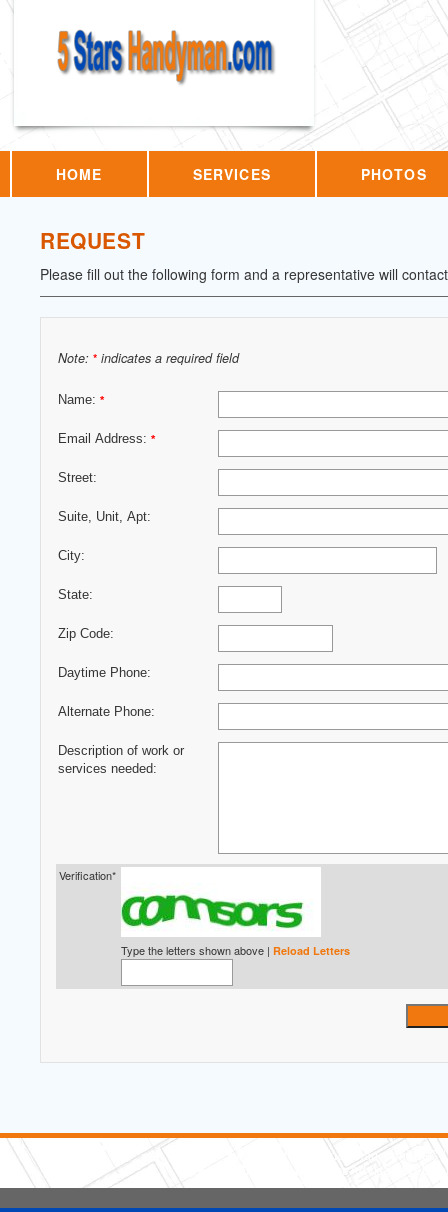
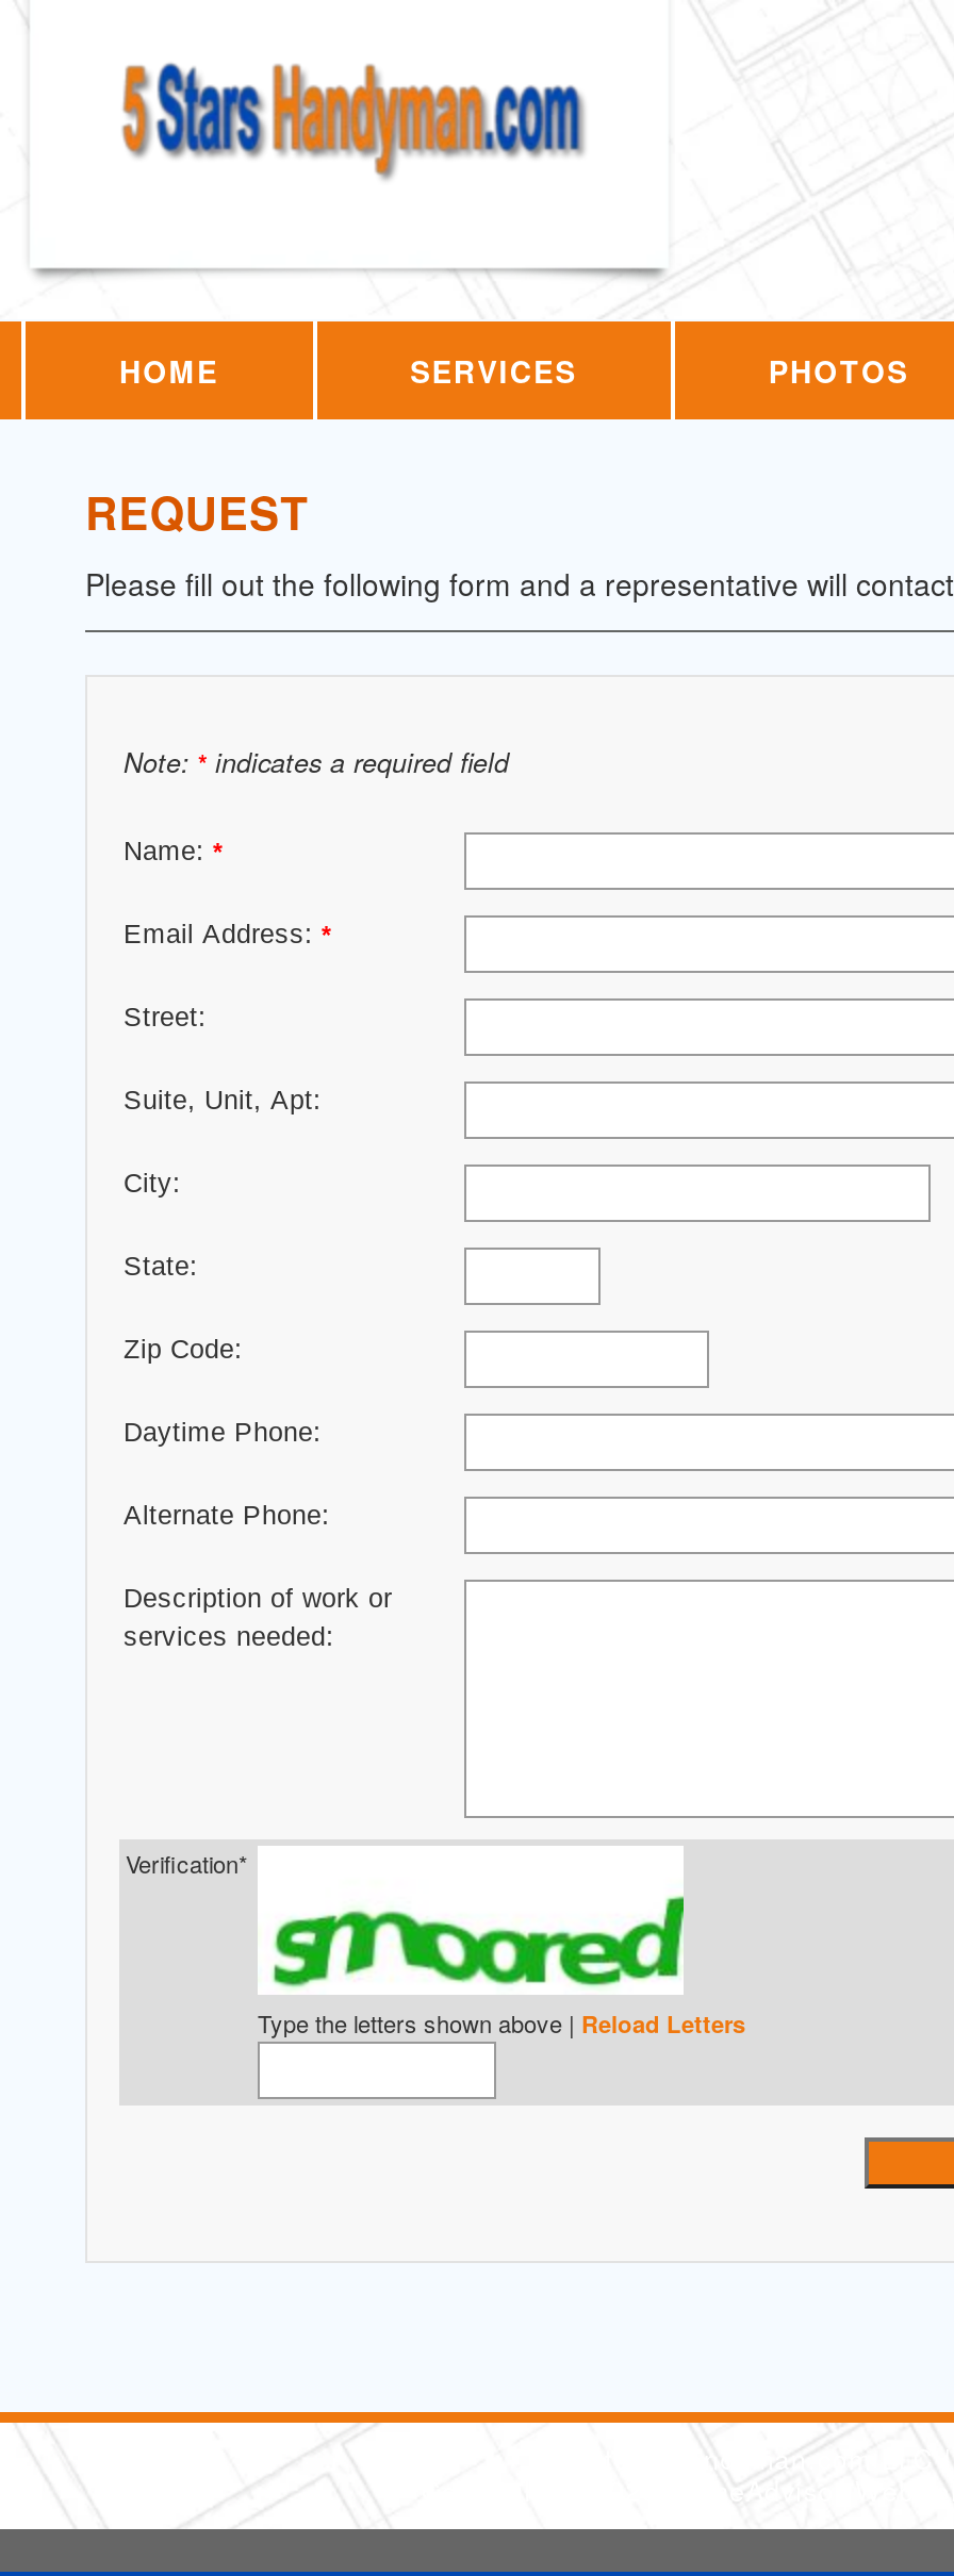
- [image]
+ [image]
